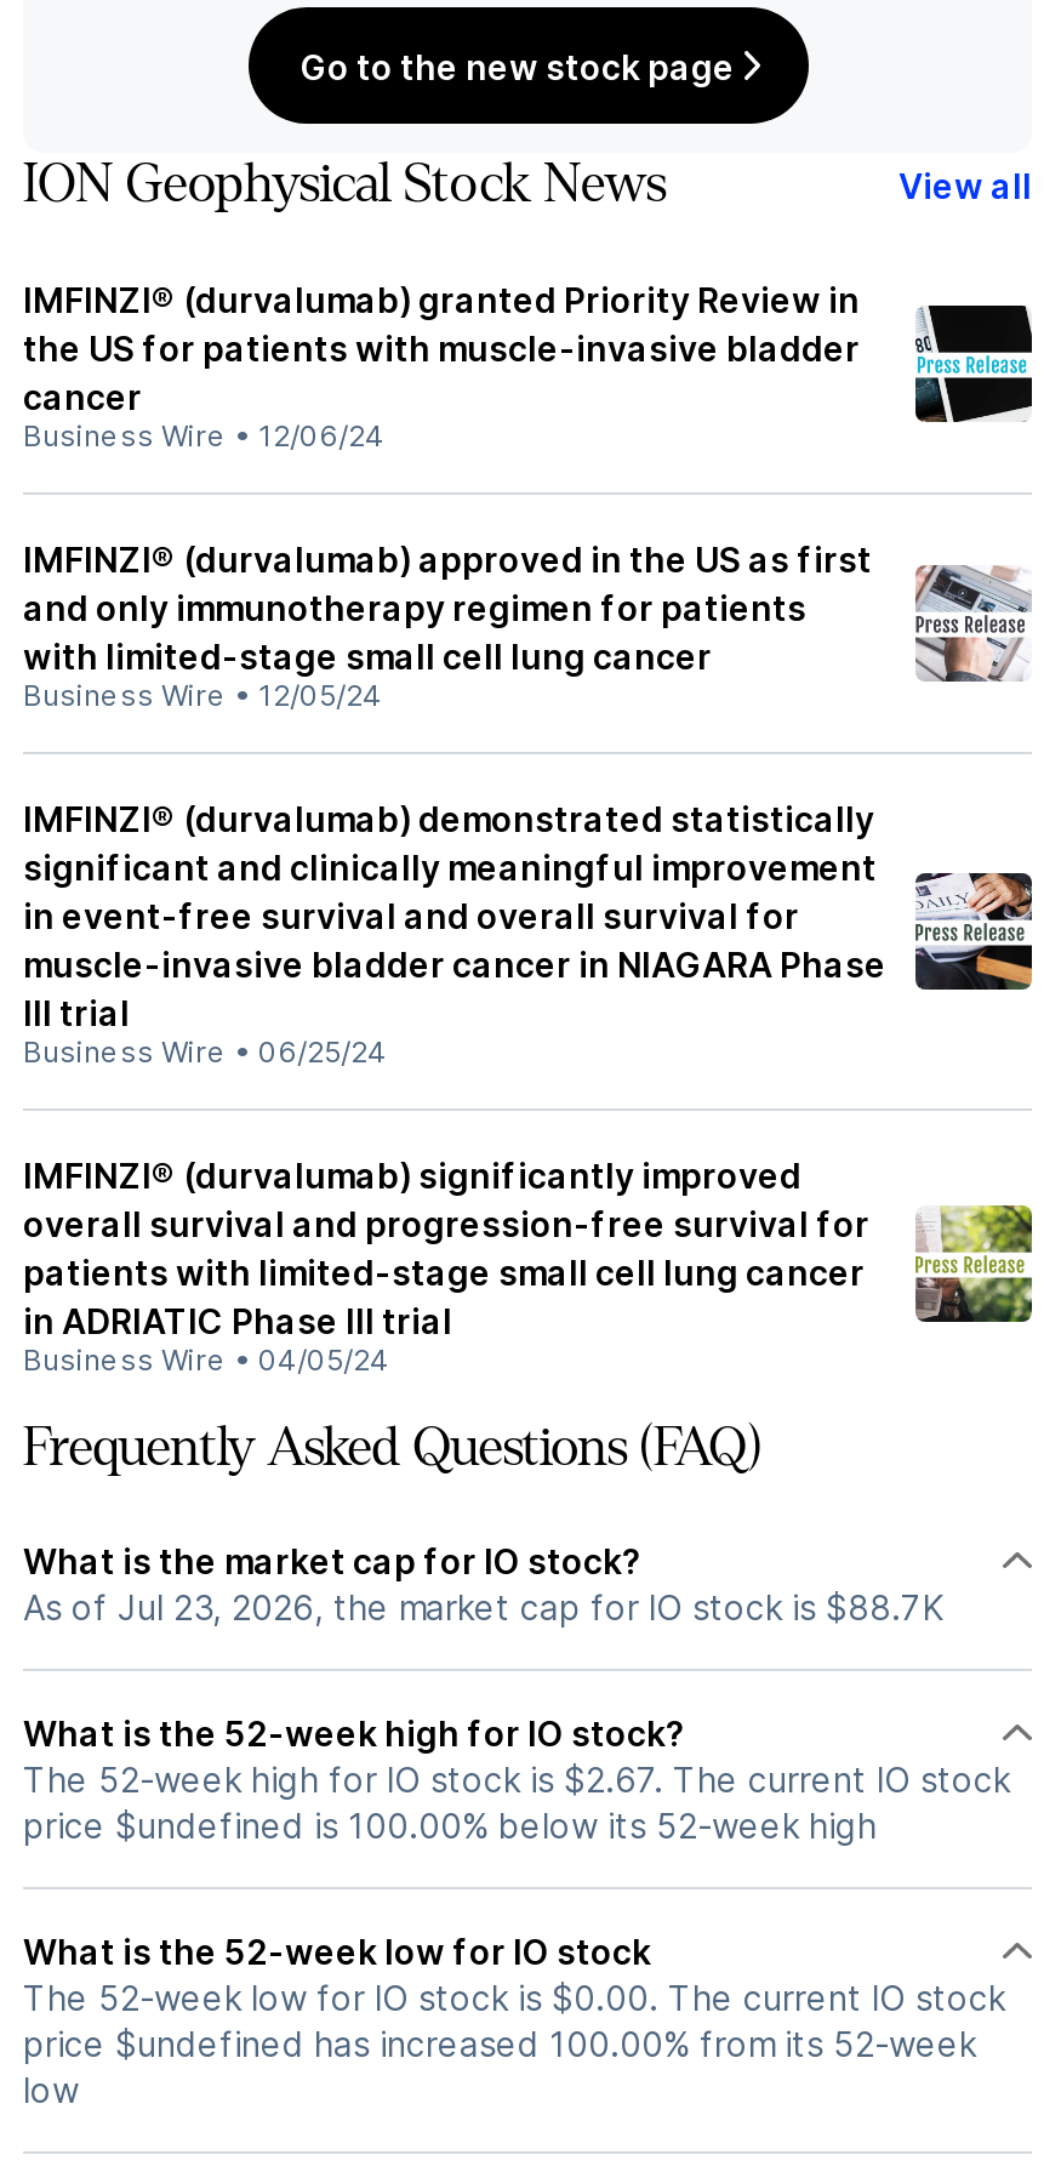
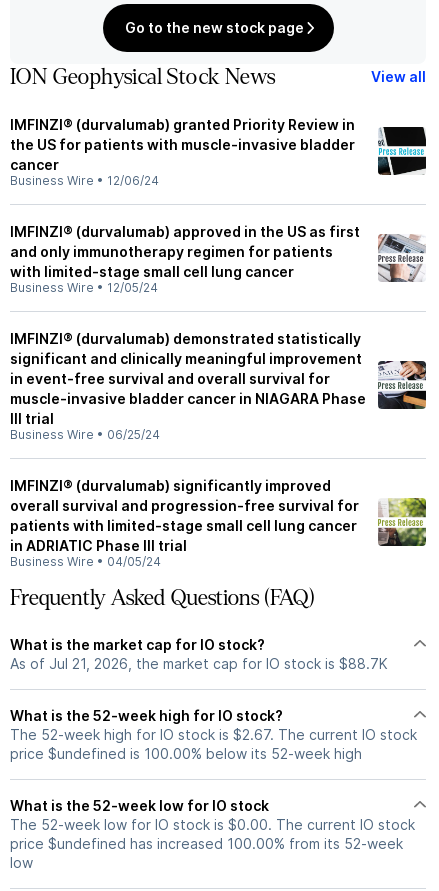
- As of Jul 23, 2026, the market cap for IO stock is $88.7K
+ As of Jul 21, 2026, the market cap for IO stock is $88.7K
